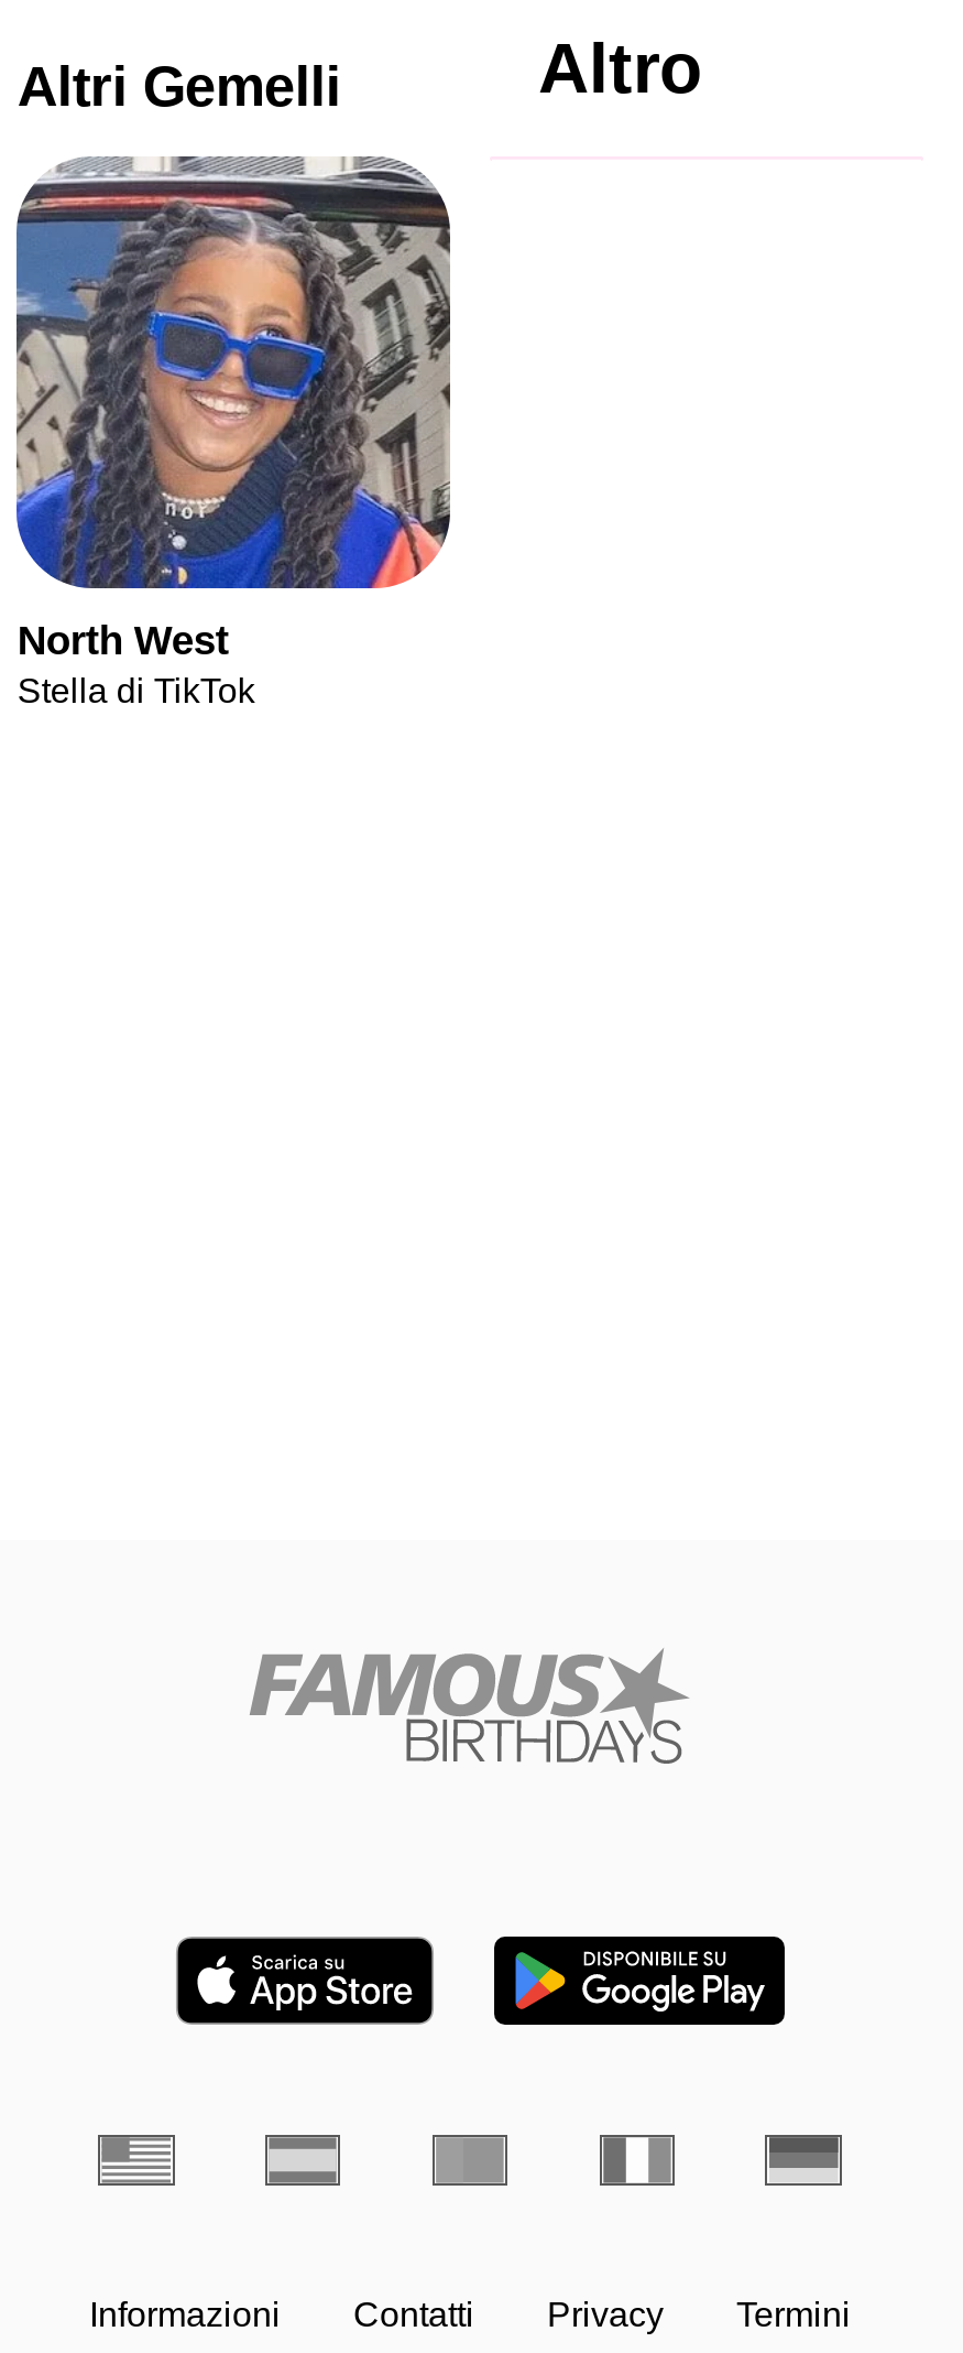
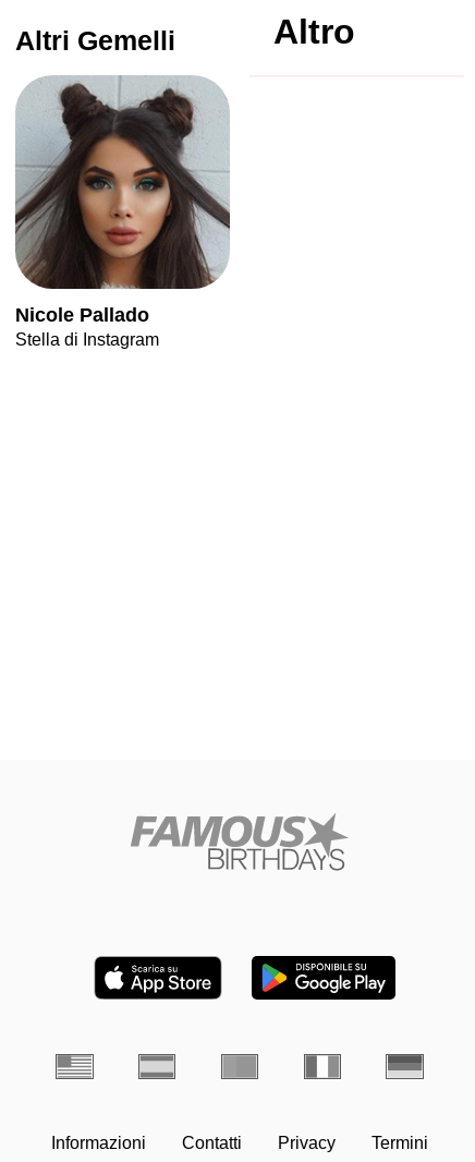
- [image]
- North West
- Stella di TikTok
+ [image]
+ Nicole Pallado
+ Stella di Instagram
